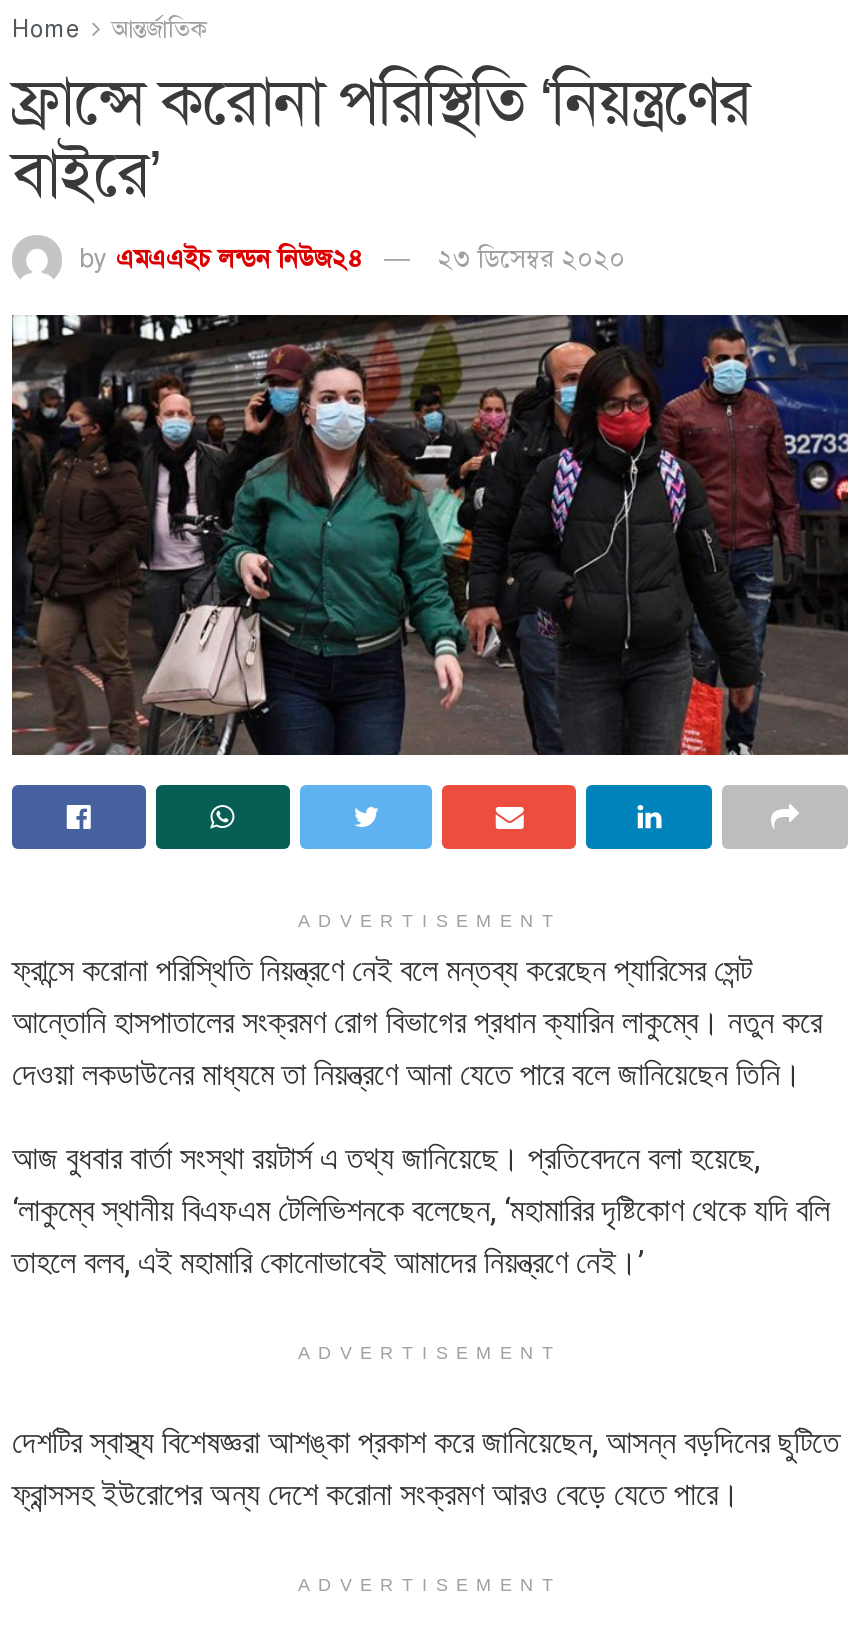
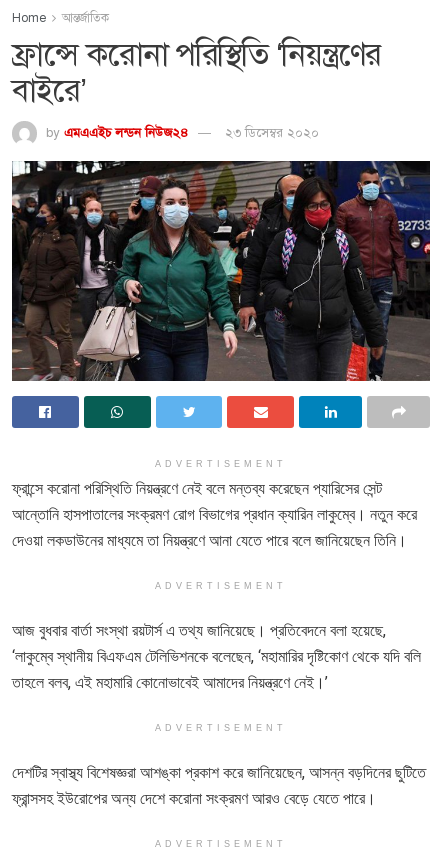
+ ADVERTISEMENT
